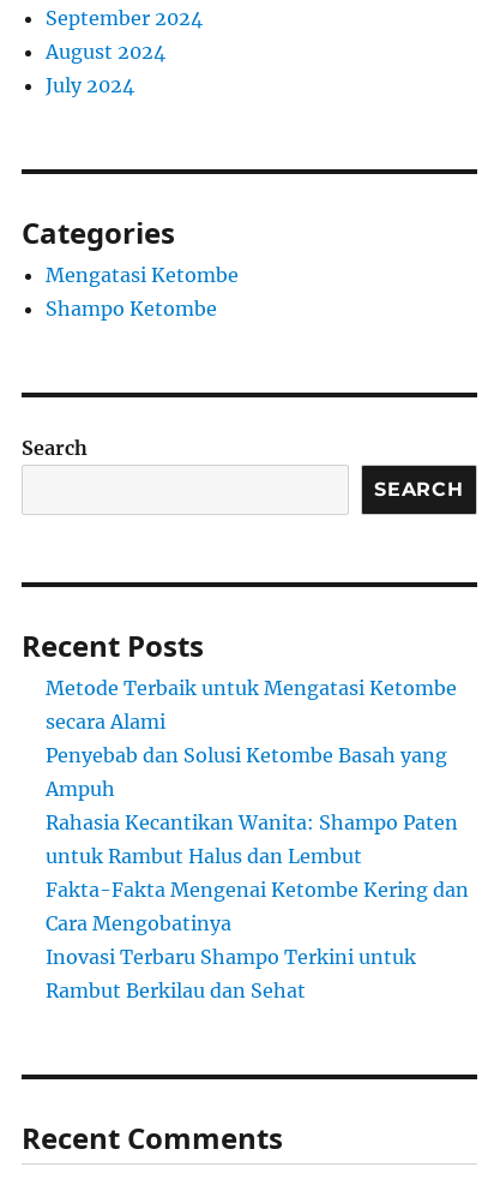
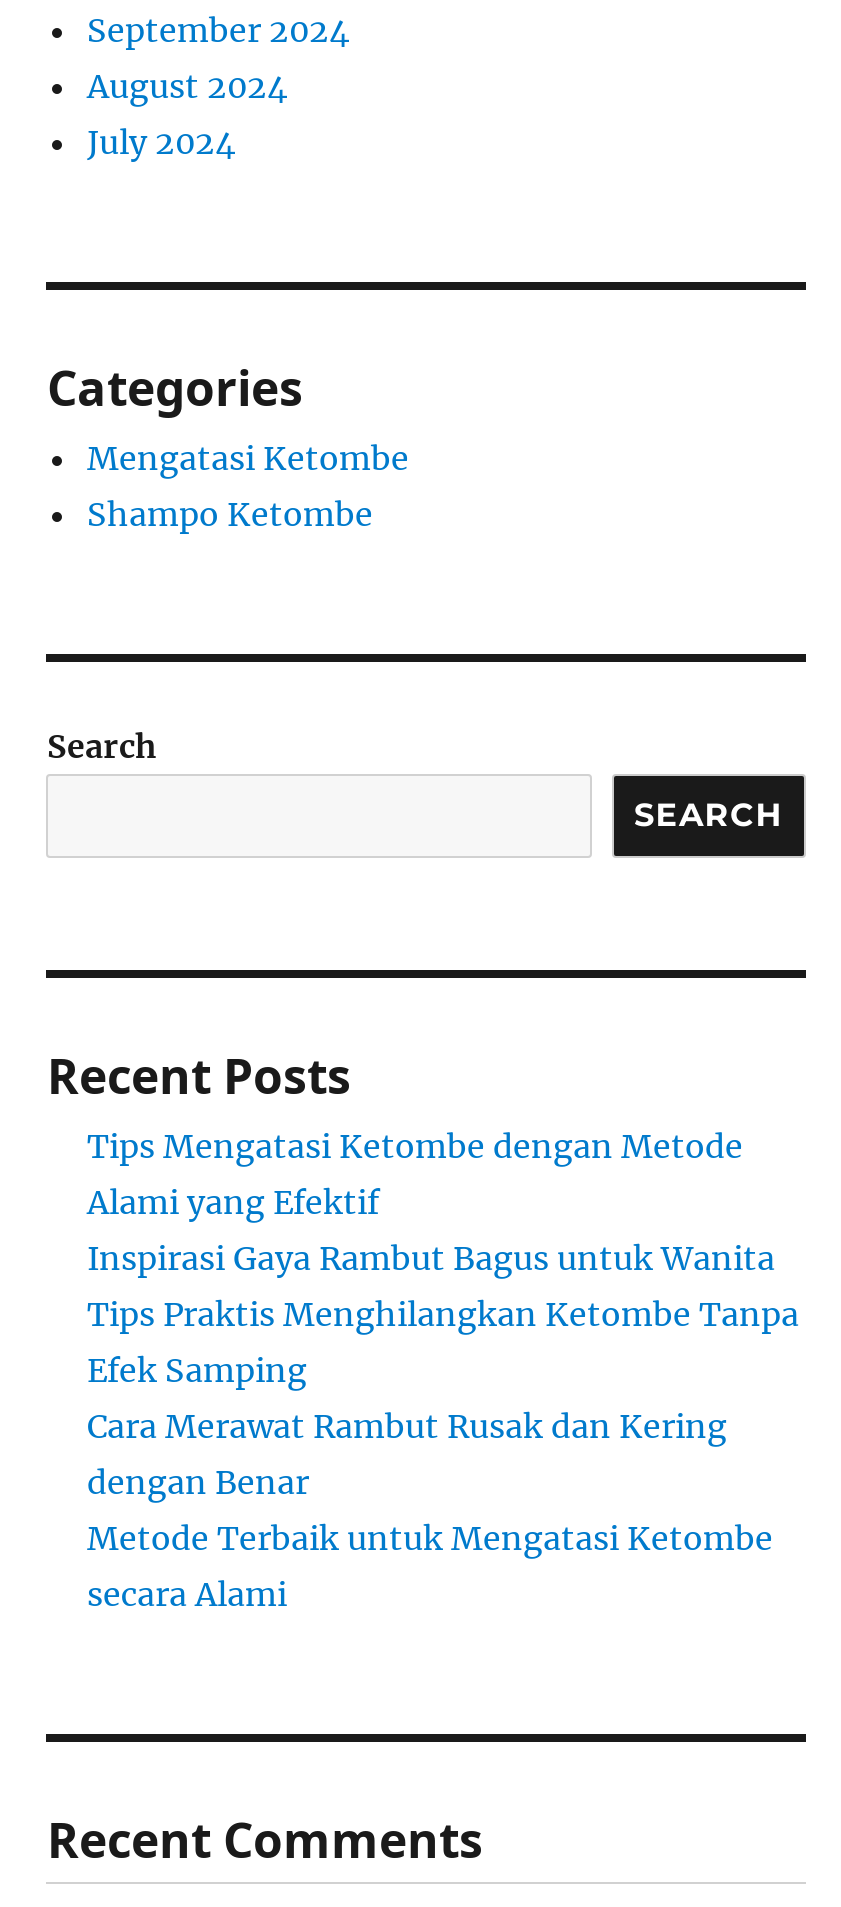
+ Tips Mengatasi Ketombe dengan Metode
+ Alami yang Efektif
+ Inspirasi Gaya Rambut Bagus untuk Wanita
+ Tips Praktis Menghilangkan Ketombe Tanpa
+ Efek Samping
+ Cara Merawat Rambut Rusak dan Kering
+ dengan Benar

moved down: Metode Terbaik untuk Mengatasi Ketombe | secara Alami

- Penyebab dan Solusi Ketombe Basah yang
- Ampuh
- Rahasia Kecantikan Wanita: Shampo Paten
- untuk Rambut Halus dan Lembut
- Fakta-Fakta Mengenai Ketombe Kering dan
- Cara Mengobatinya
- Inovasi Terbaru Shampo Terkini untuk
- Rambut Berkilau dan Sehat
